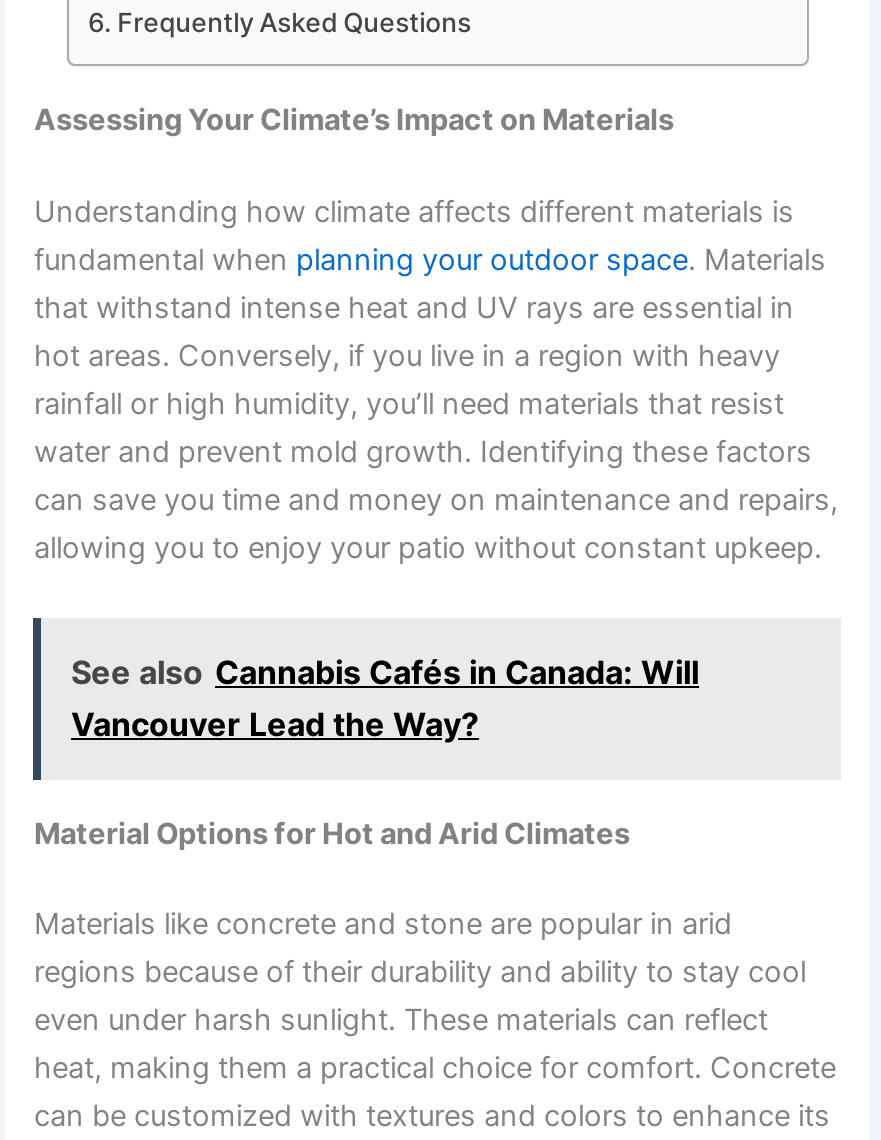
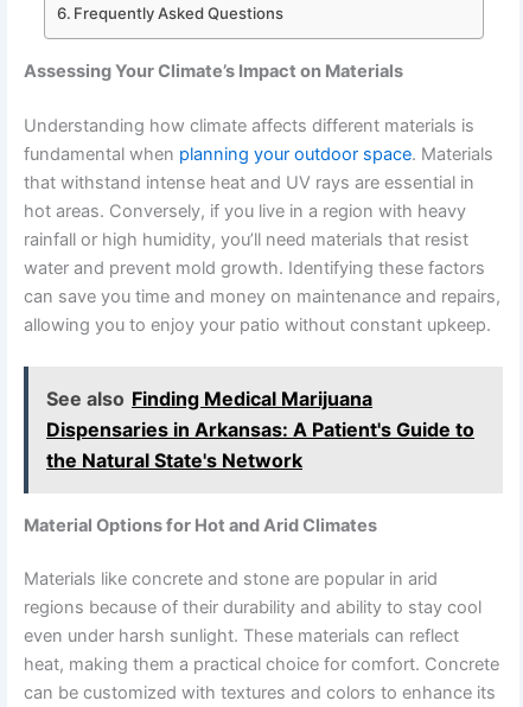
- See also Cannabis Cafés in Canada: Will
- Vancouver Lead the Way?
+ See also Finding Medical Marijuana
+ Dispensaries in Arkansas: A Patient's Guide to
+ the Natural State's Network
